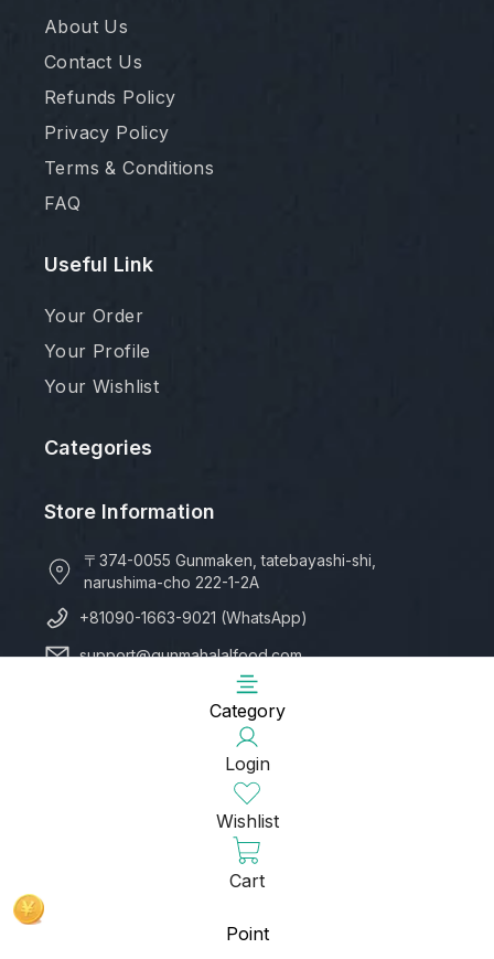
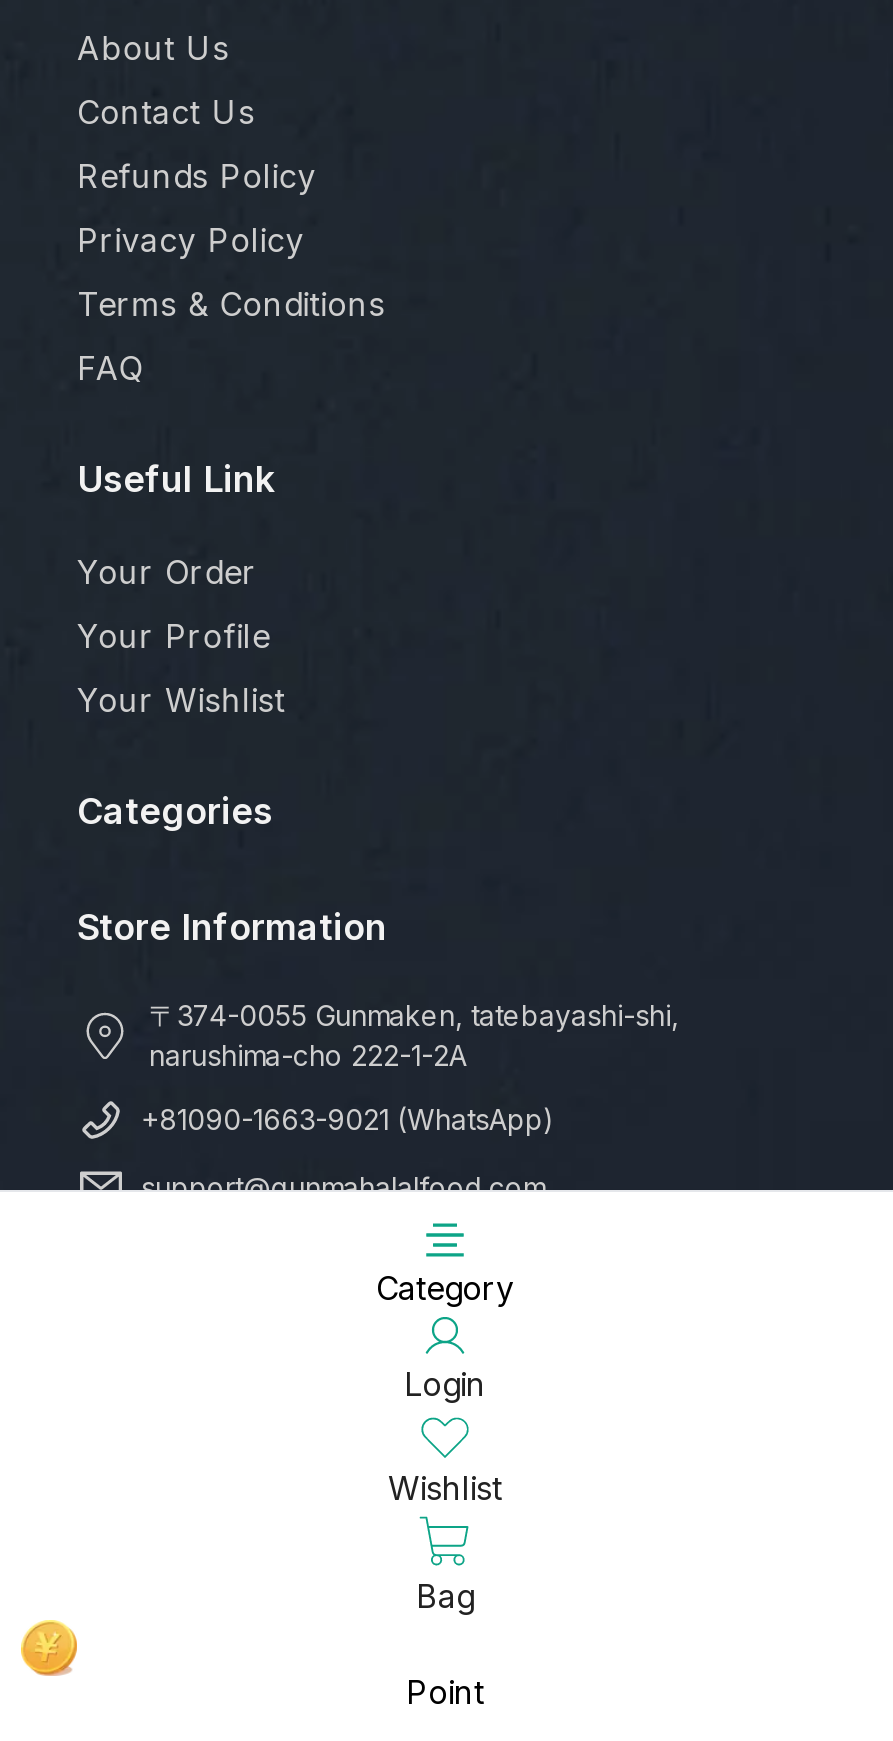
- Cart
+ Bag
